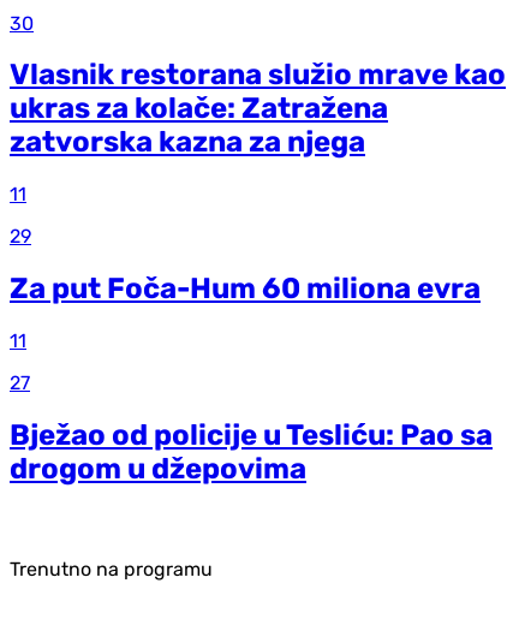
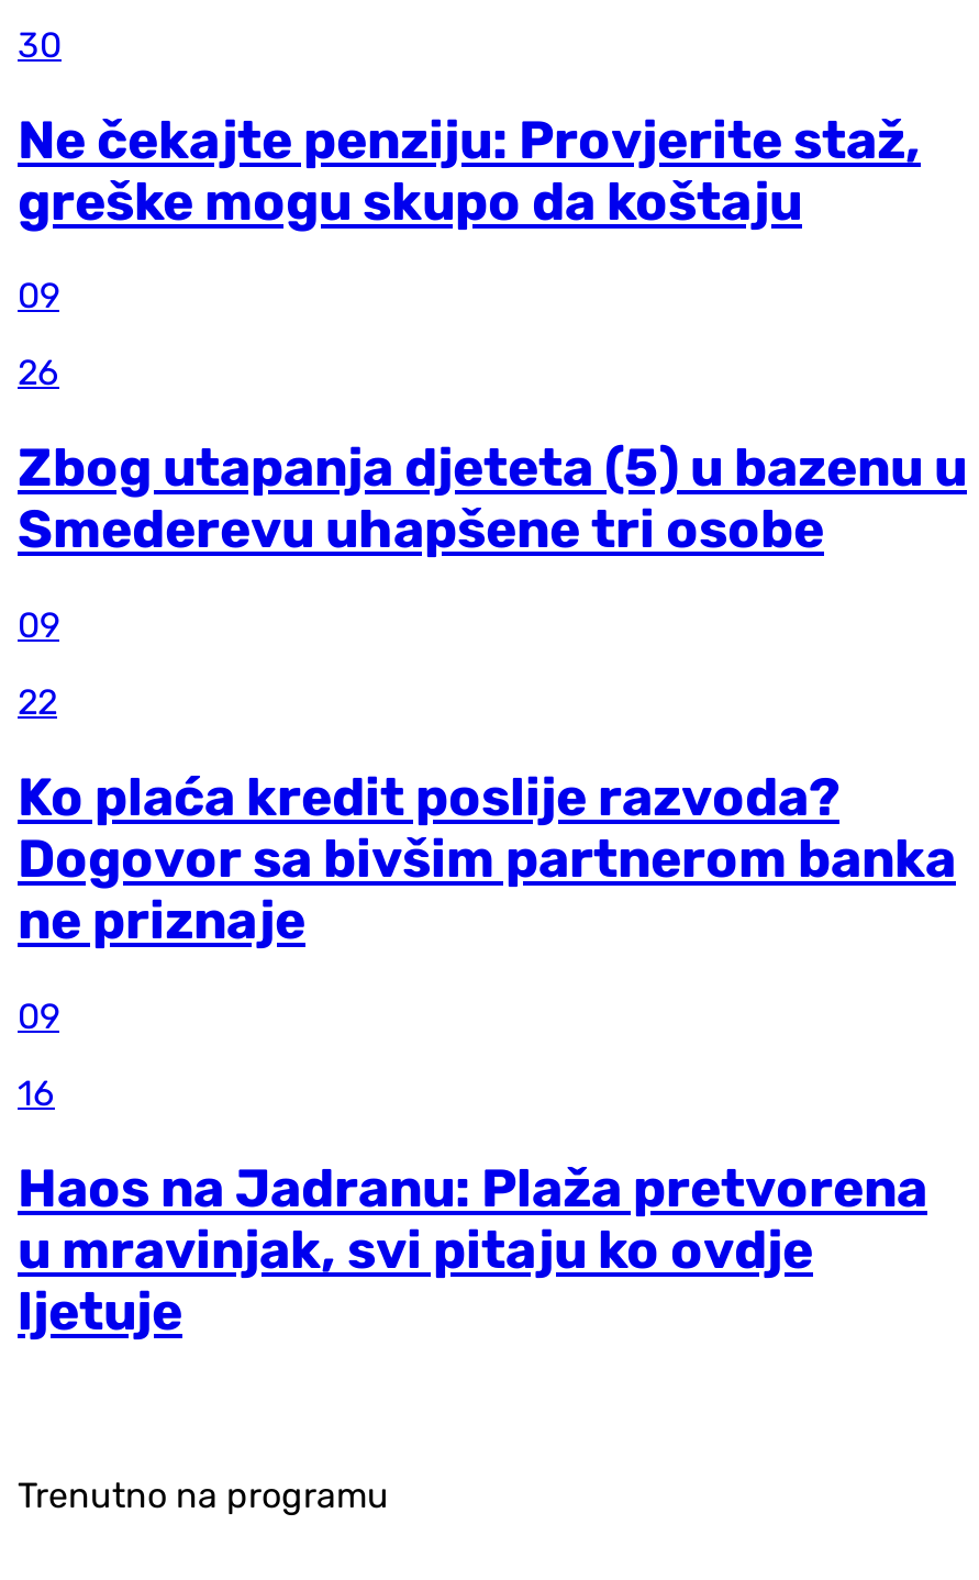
- Vlasnik restorana služio mrave kao
- ukras za kolače: Zatražena
- zatvorska kazna za njega
- 11
- 29
- Za put Foča-Hum 60 miliona evra
- 11
- 27
- Bježao od policije u Tesliću: Pao sa
- drogom u džepovima
+ Ne čekajte penziju: Provjerite staž,
+ greške mogu skupo da koštaju
+ 09
+ 26
+ Zbog utapanja djeteta (5) u bazenu u
+ Smederevu uhapšene tri osobe
+ 09
+ 22
+ Ko plaća kredit poslije razvoda?
+ Dogovor sa bivšim partnerom banka
+ ne priznaje
+ 09
+ 16
+ Haos na Jadranu: Plaža pretvorena
+ u mravinjak, svi pitaju ko ovdje
+ ljetuje
